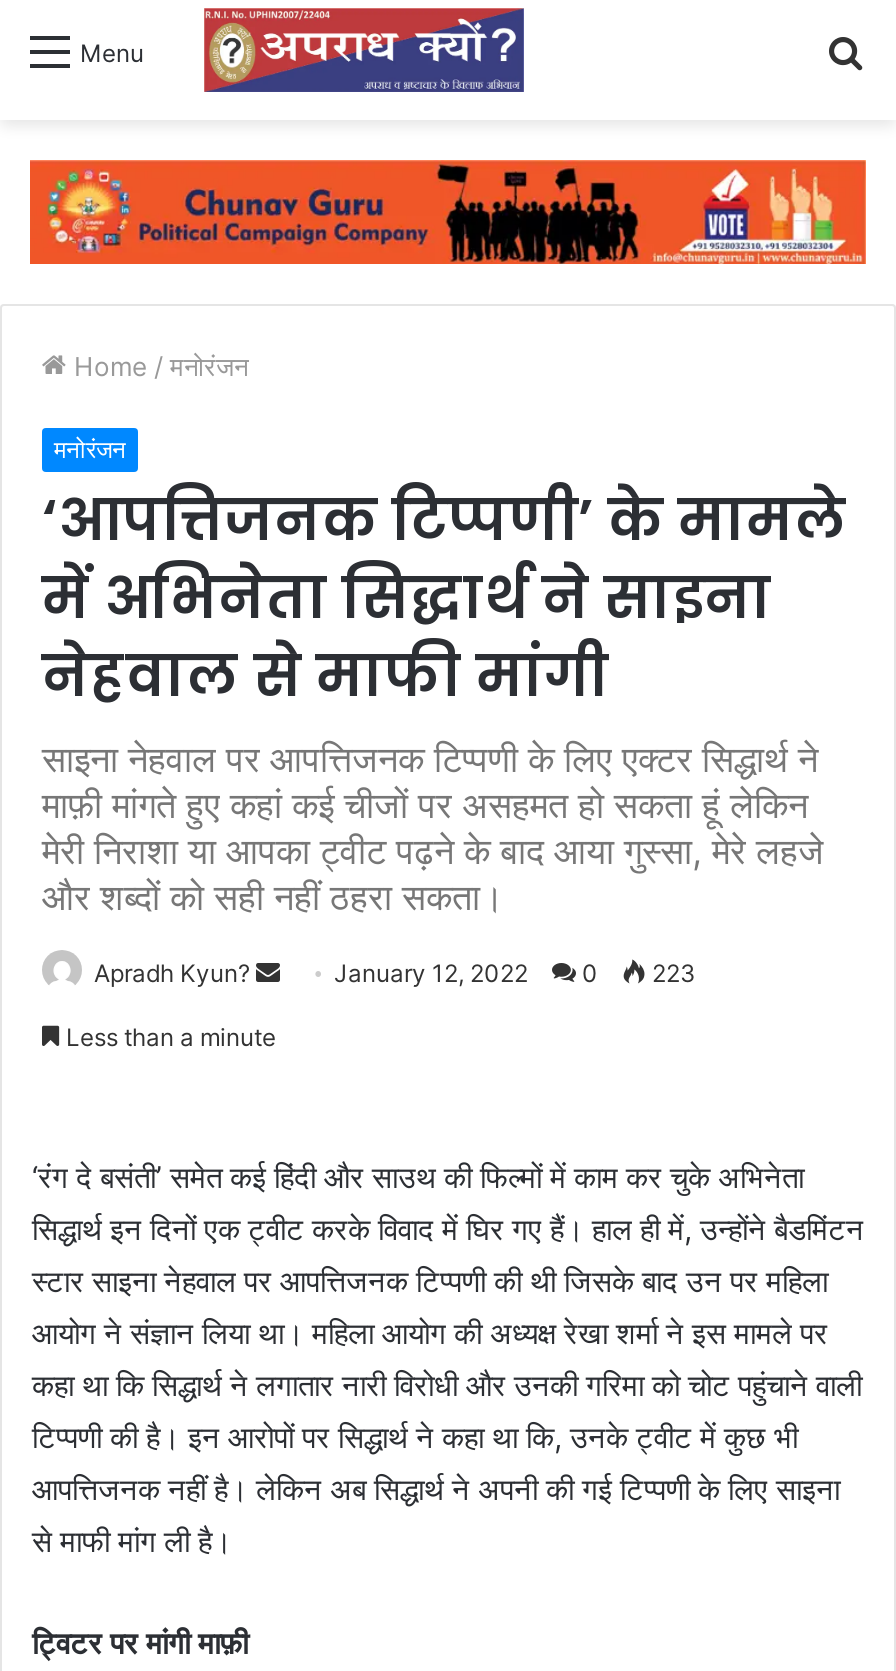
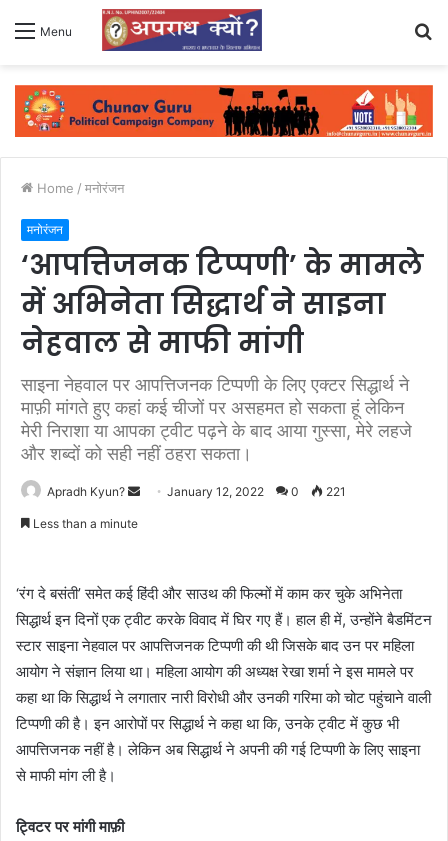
- 223
+ 221
